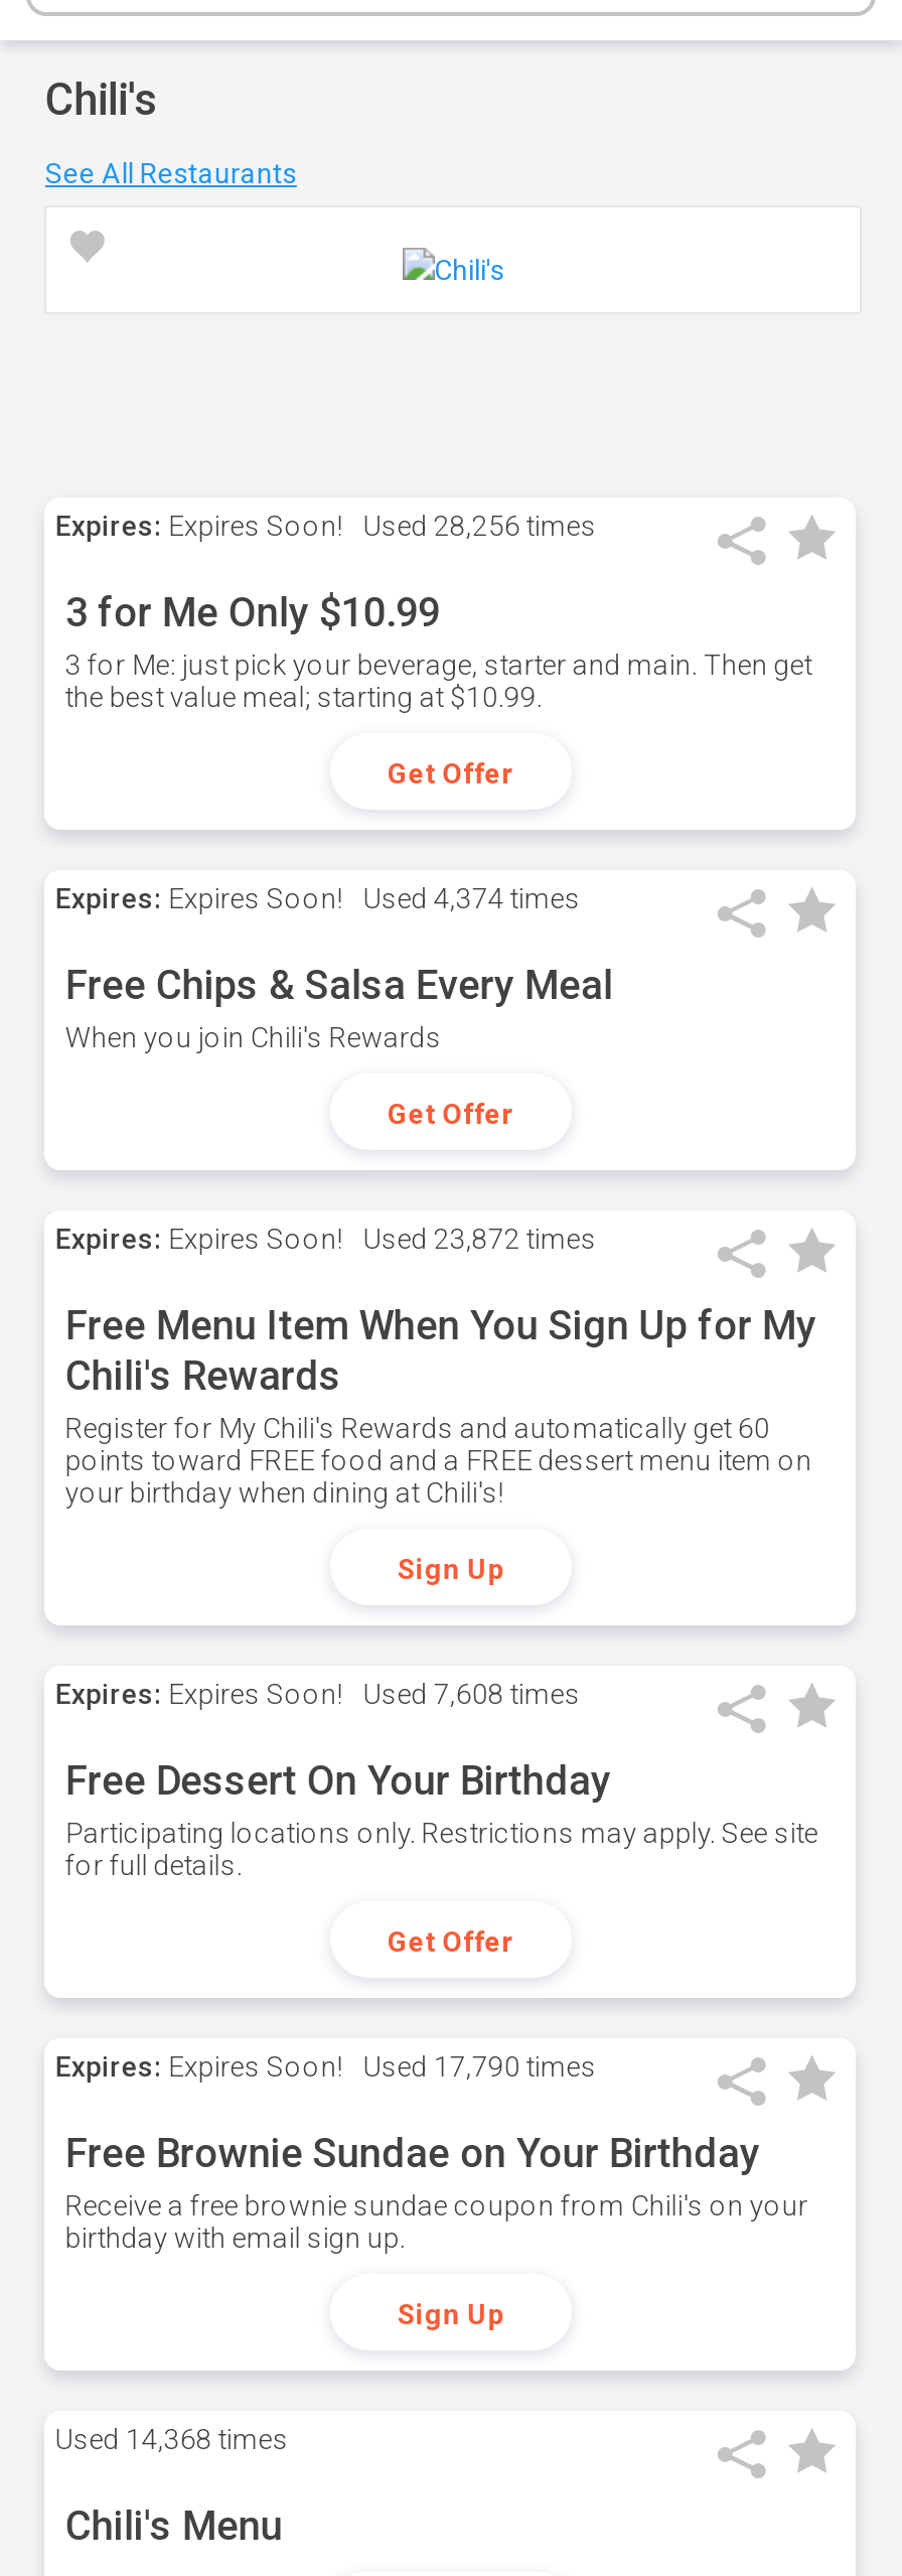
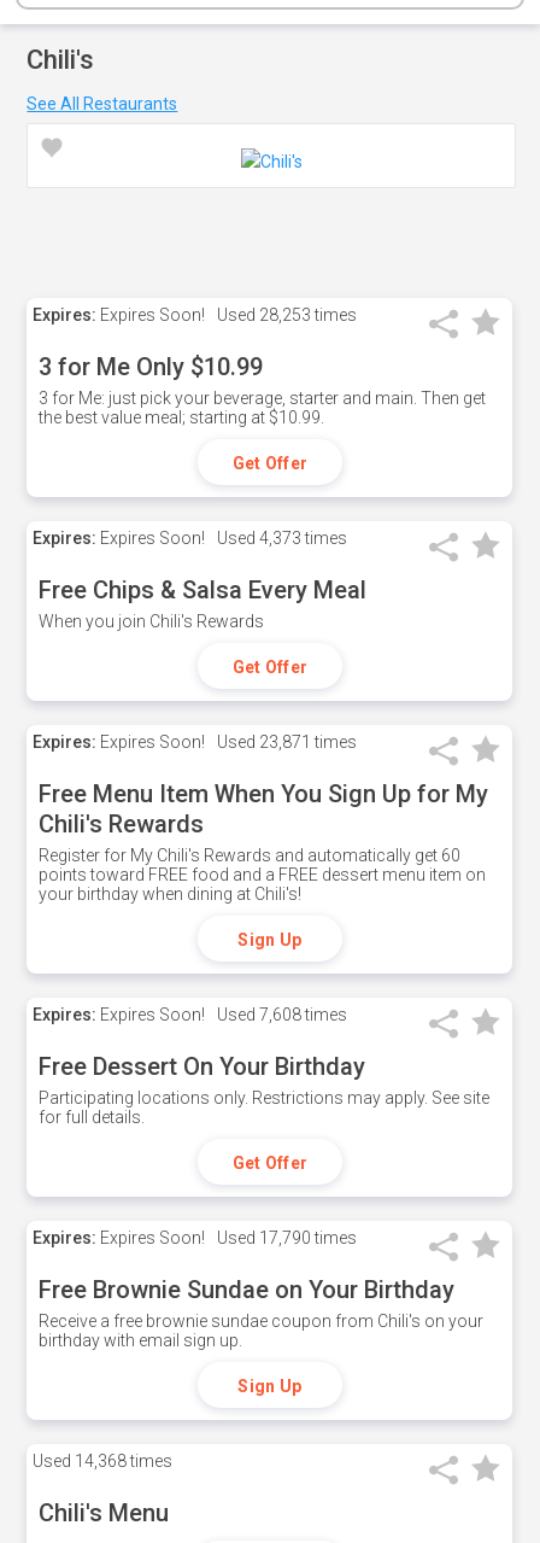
- Expires: Expires Soon! Used 28,256 times
+ Expires: Expires Soon! Used 28,253 times

- Expires: Expires Soon! Used 4,374 times
+ Expires: Expires Soon! Used 4,373 times

- Expires: Expires Soon! Used 23,872 times
+ Expires: Expires Soon! Used 23,871 times
